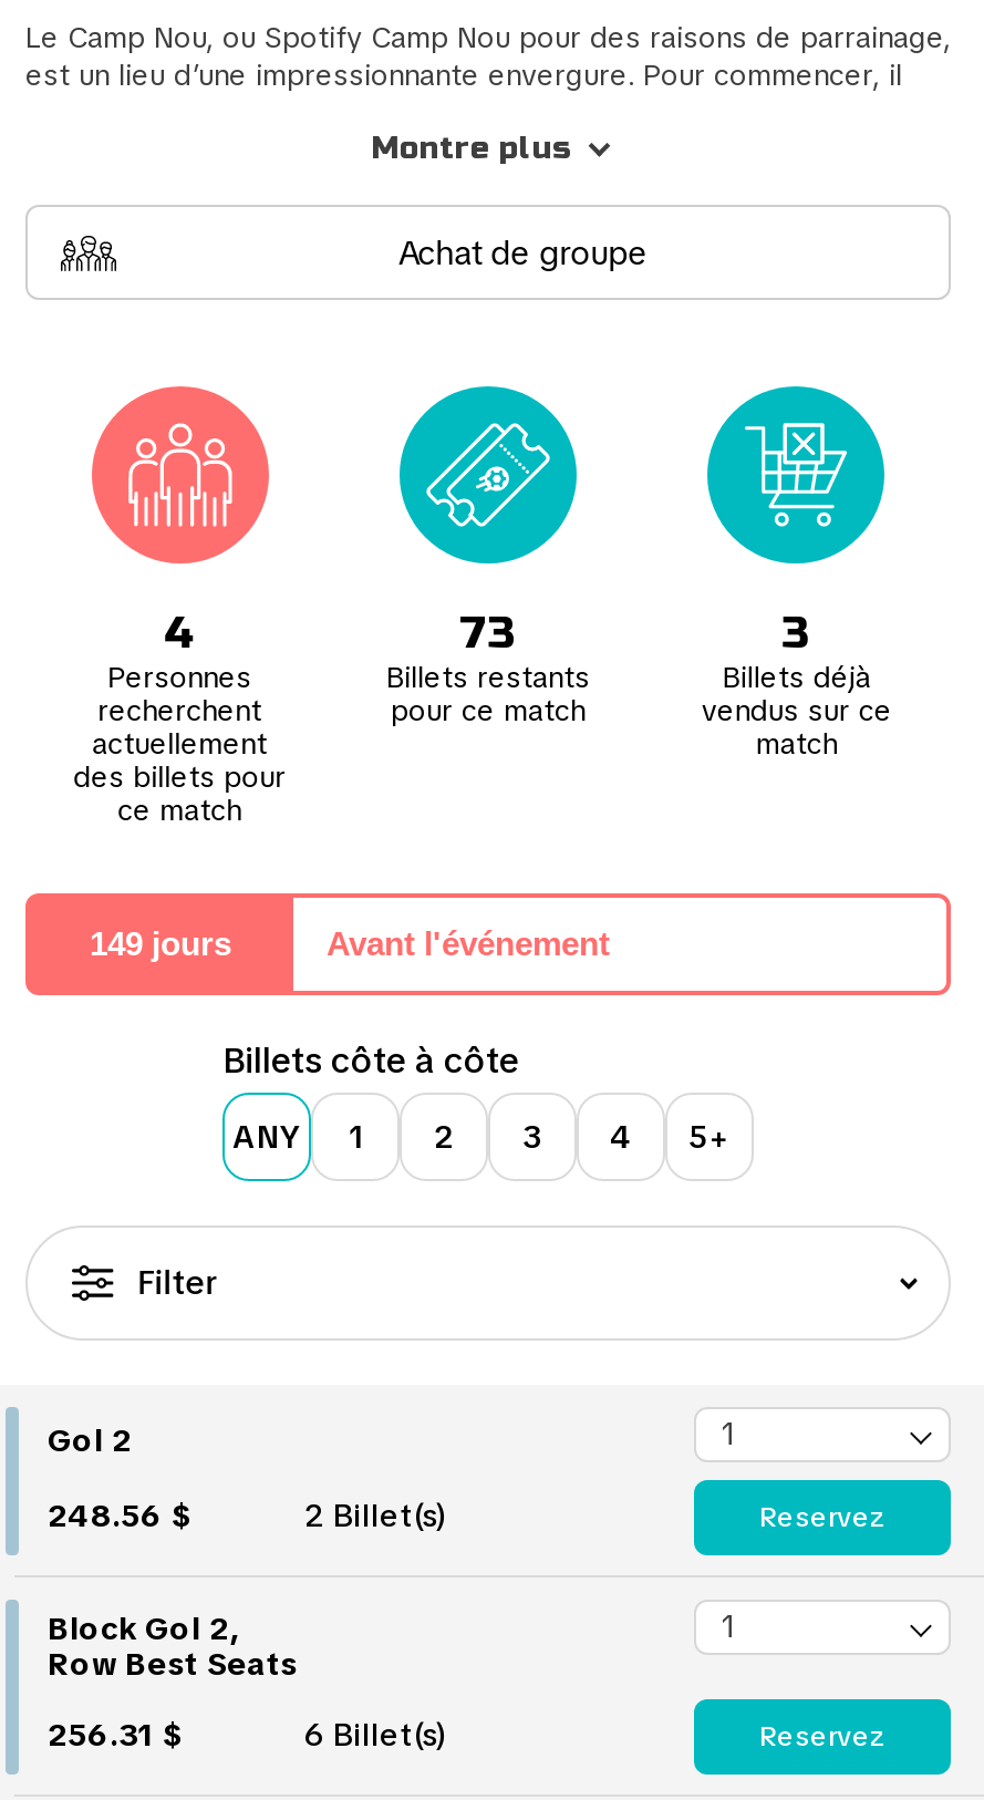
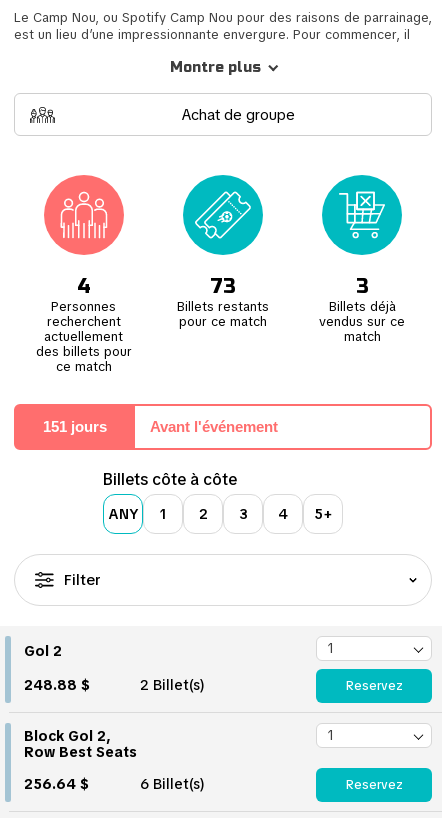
- 149 jours
+ 151 jours

- 248.56 $
+ 248.88 $

- 256.31 $
+ 256.64 $
